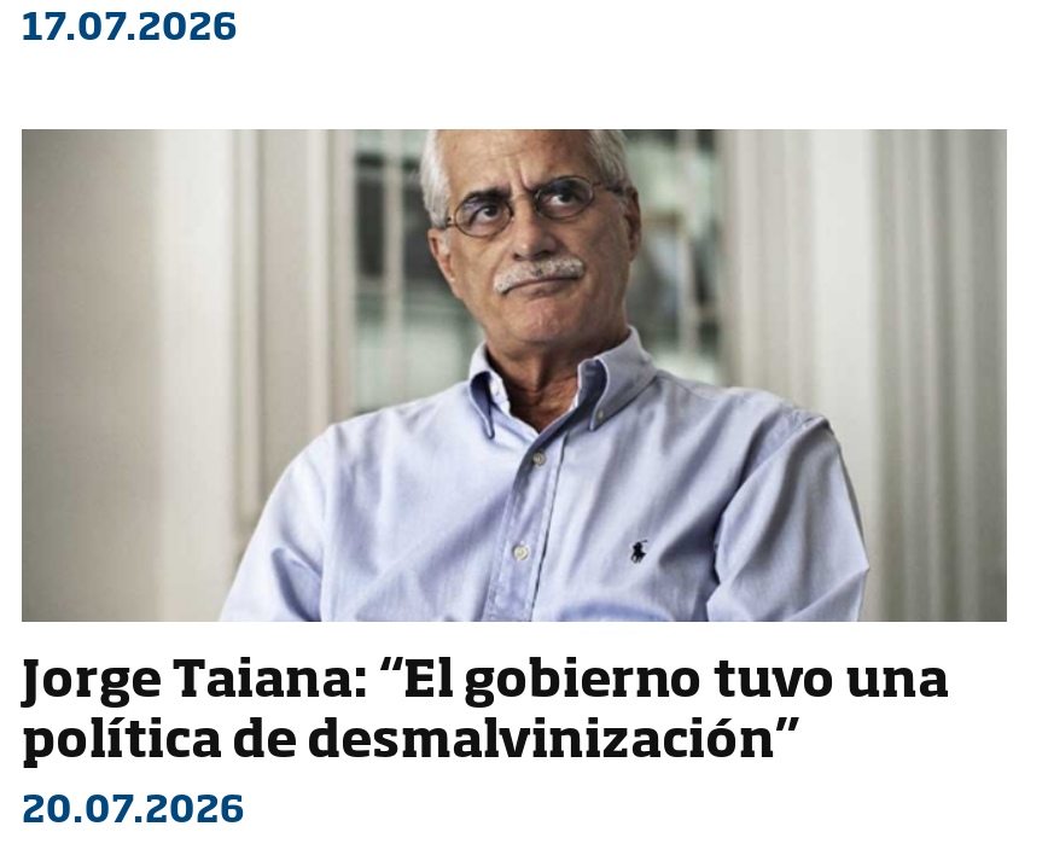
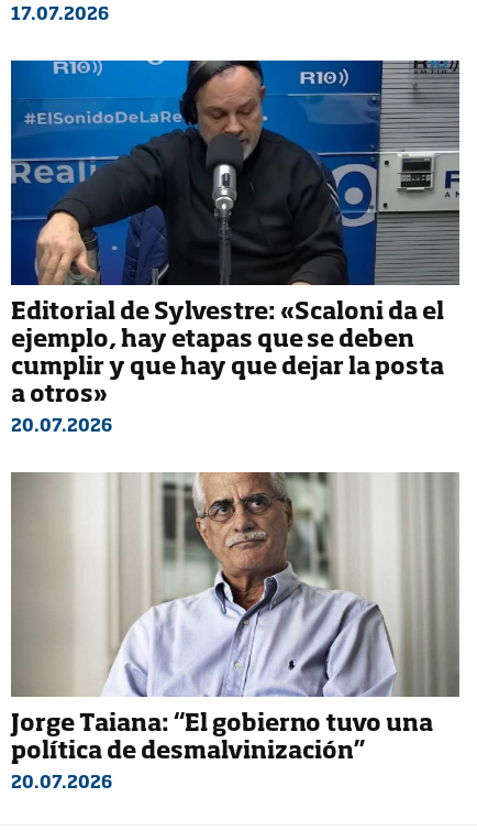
+ [image]
+ Editorial de Sylvestre: «Scaloni da el
+ ejemplo, hay etapas que se deben
+ cumplir y que hay que dejar la posta
+ a otros»
+ 20.07.2026
